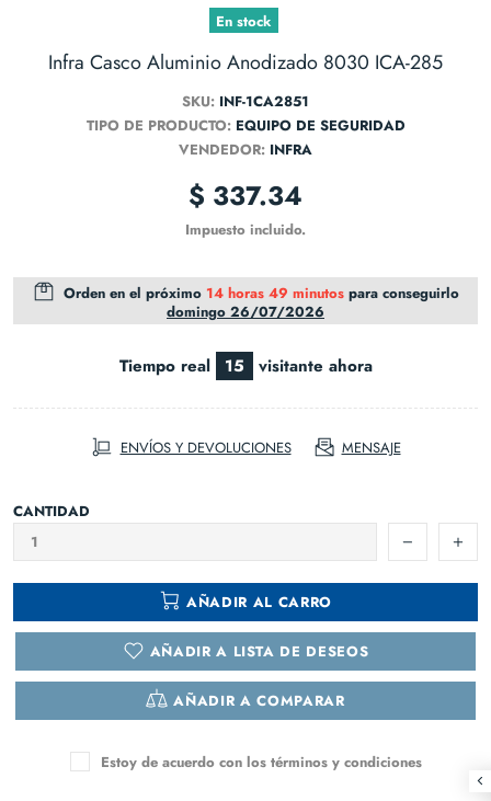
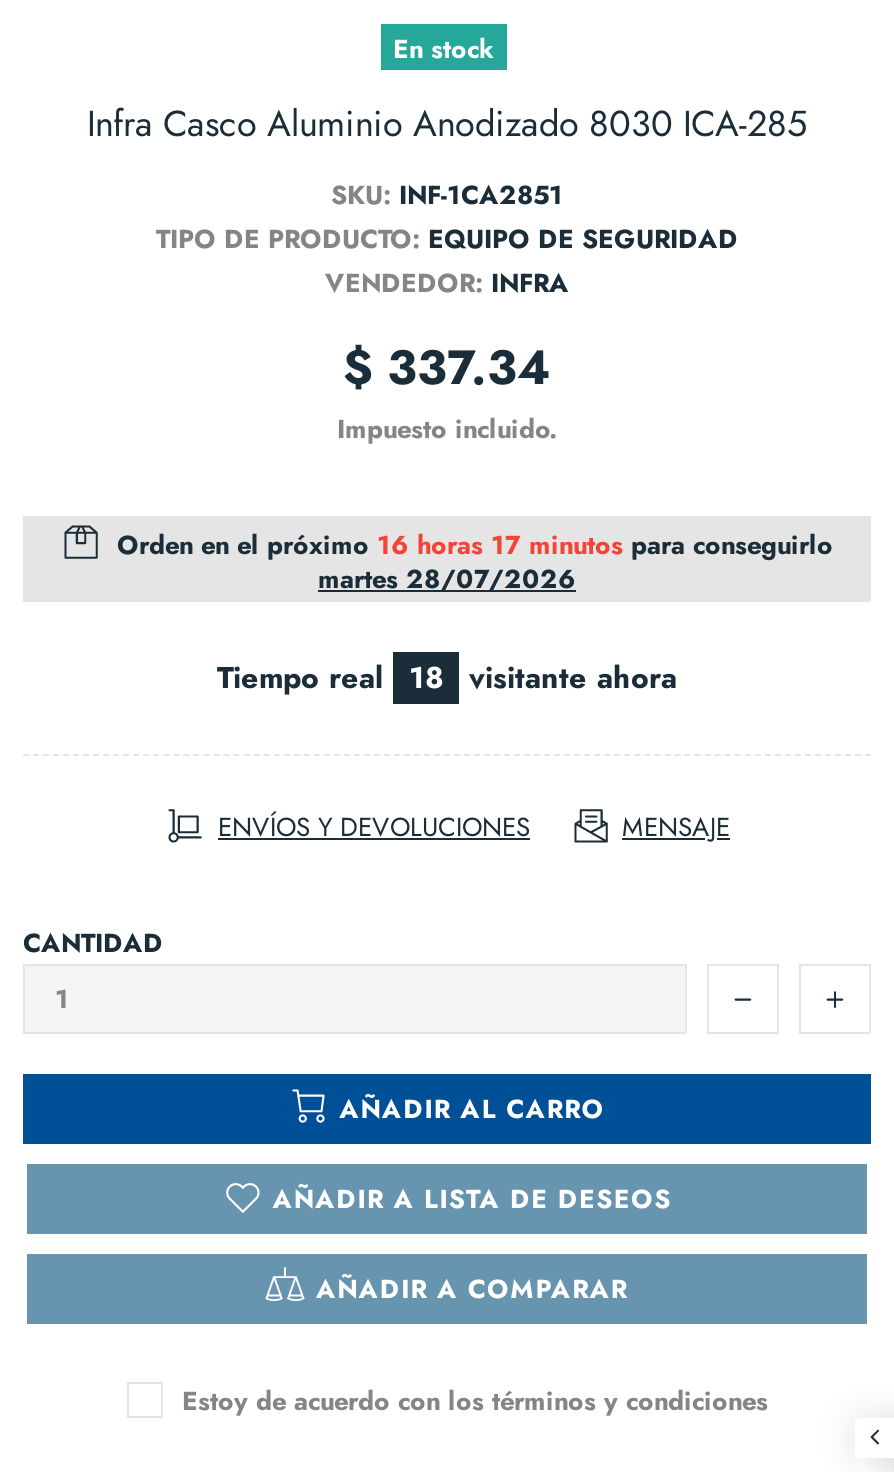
- Orden en el próximo 14 horas 49 minutos para conseguirlo
- domingo 26/07/2026
+ Orden en el próximo 16 horas 17 minutos para conseguirlo
+ martes 28/07/2026

- Tiempo real 15 visitante ahora
+ Tiempo real 18 visitante ahora
